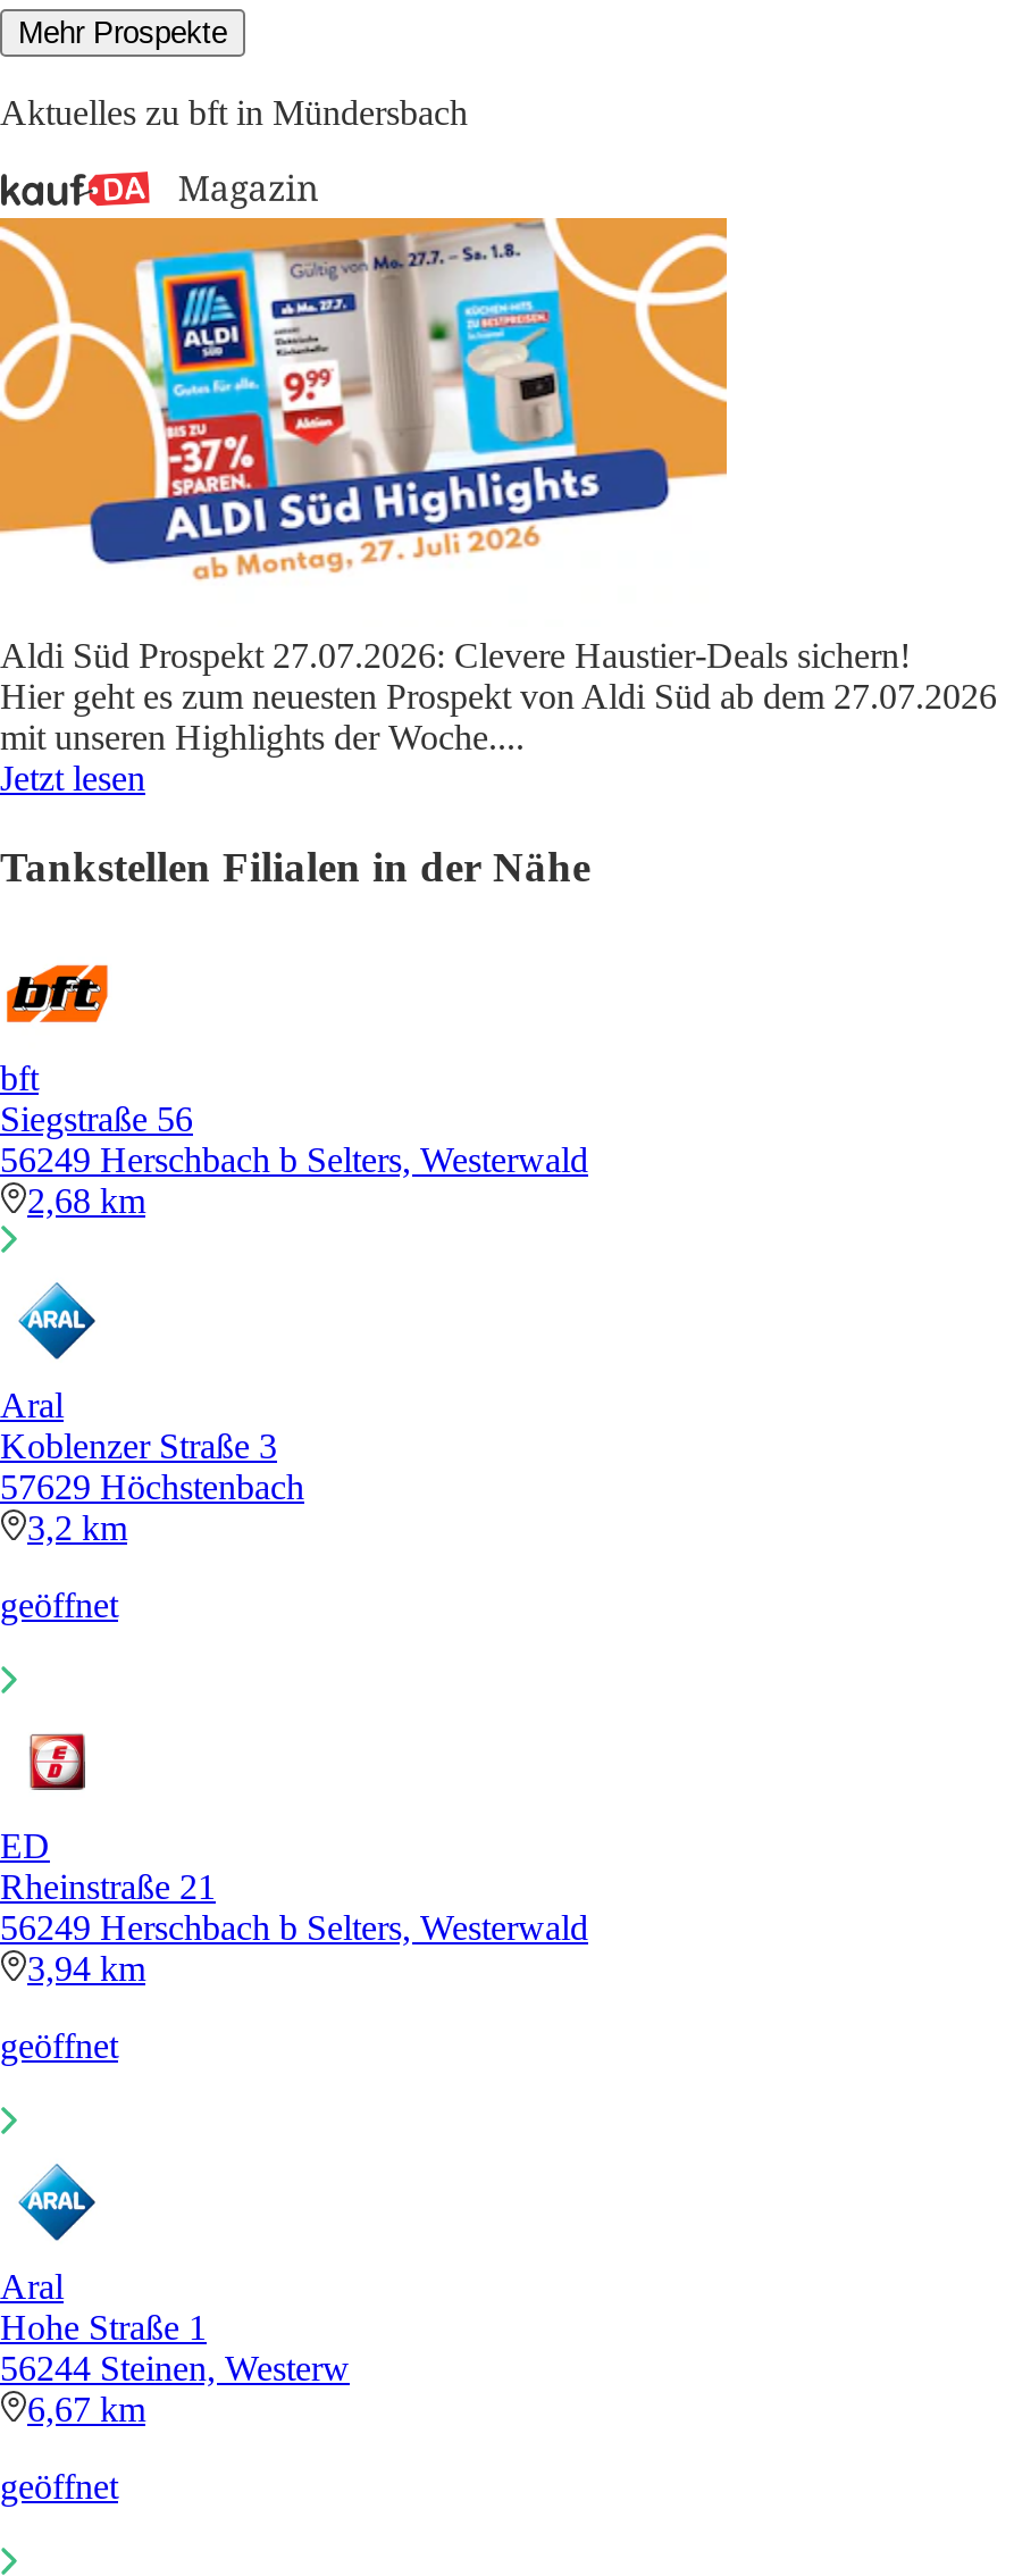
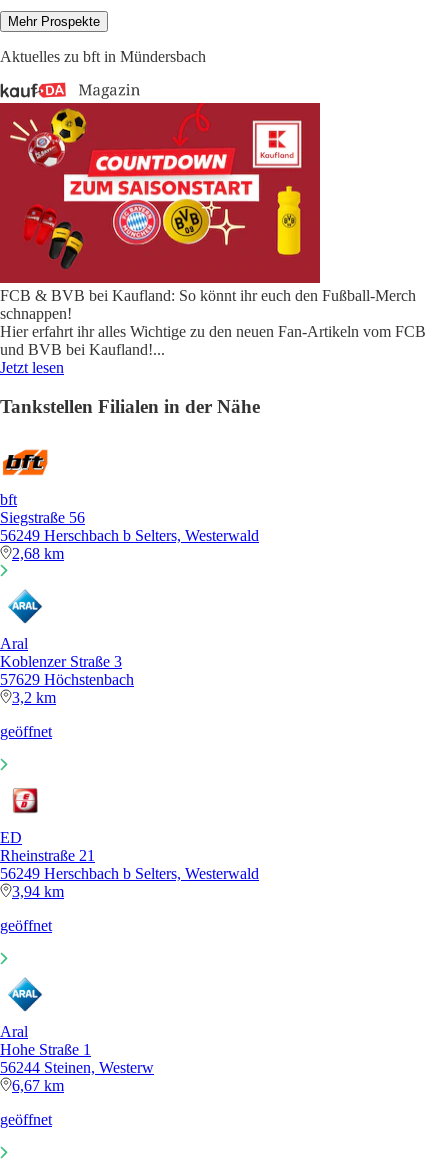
- [image]
- Aldi Süd Prospekt 27.07.2026: Clevere Haustier-Deals sichern!
- Hier geht es zum neuesten Prospekt von Aldi Süd ab dem 27.07.2026
- mit unseren Highlights der Woche....
+ [image]
+ FCB & BVB bei Kaufland: So könnt ihr euch den Fußball-Merch
+ schnappen!
+ Hier erfahrt ihr alles Wichtige zu den neuen Fan-Artikeln vom FCB
+ und BVB bei Kaufland!...
